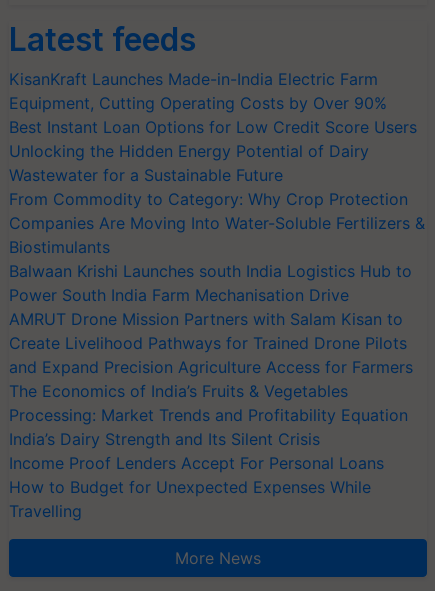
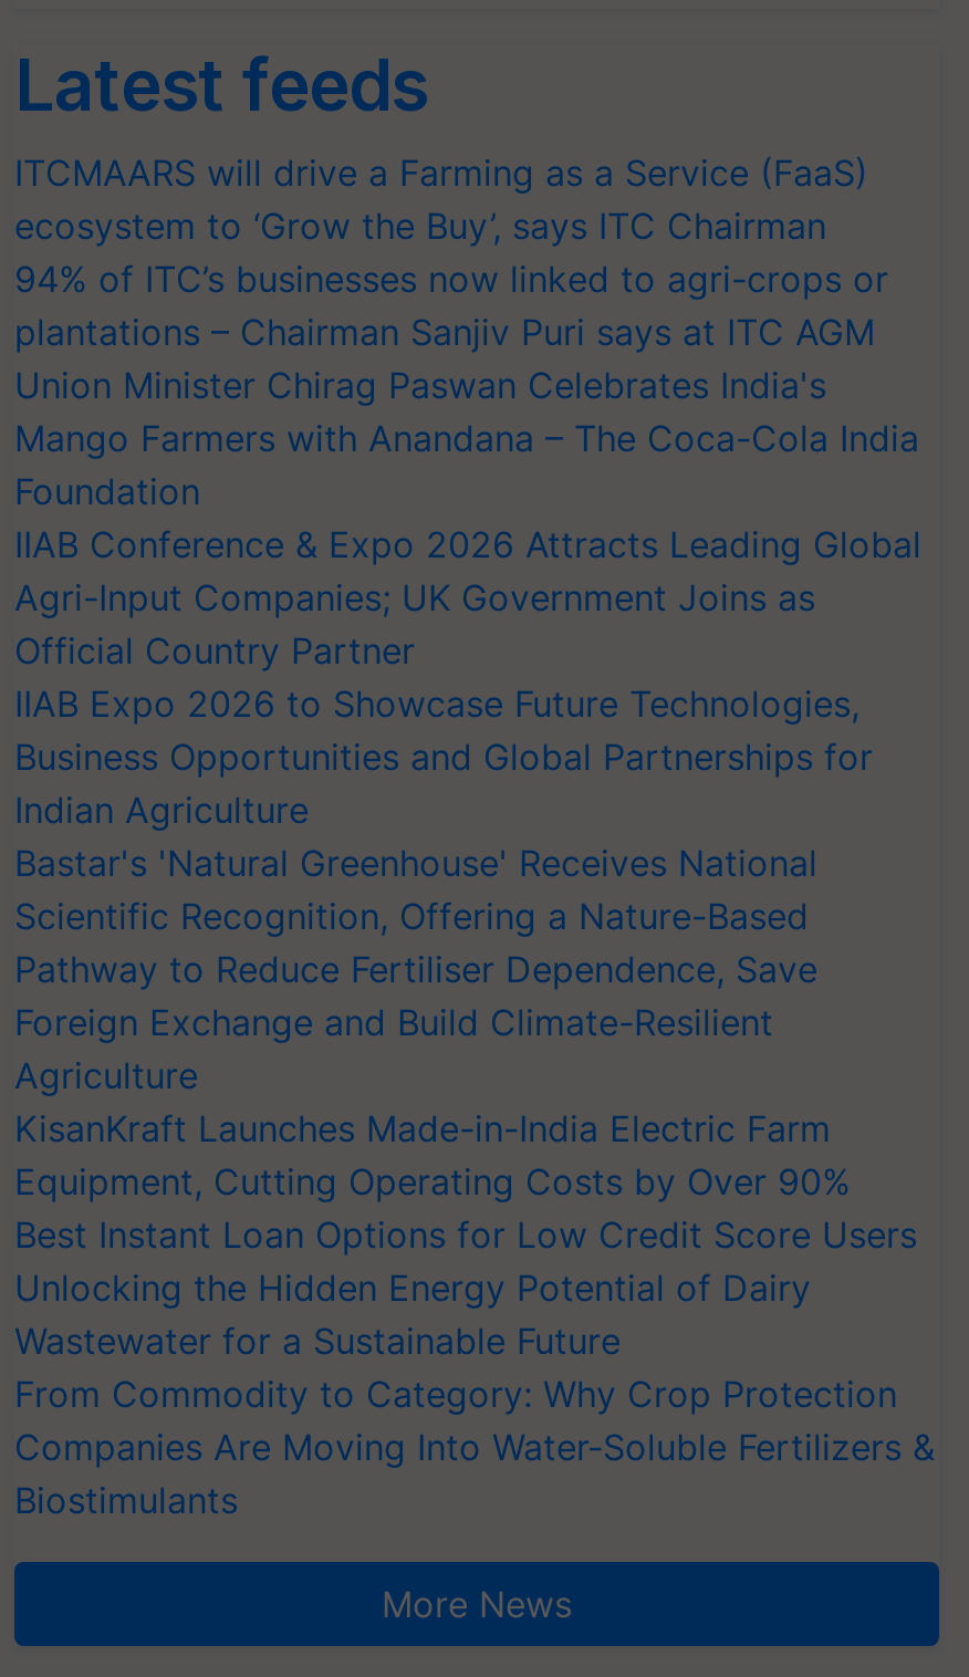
+ ITCMAARS will drive a Farming as a Service (FaaS)
+ ecosystem to ‘Grow the Buy’, says ITC Chairman
+ 94% of ITC’s businesses now linked to agri-crops or
+ plantations – Chairman Sanjiv Puri says at ITC AGM
+ Union Minister Chirag Paswan Celebrates India's
+ Mango Farmers with Anandana – The Coca-Cola India
+ Foundation
+ IIAB Conference & Expo 2026 Attracts Leading Global
+ Agri-Input Companies; UK Government Joins as
+ Official Country Partner
+ IIAB Expo 2026 to Showcase Future Technologies,
+ Business Opportunities and Global Partnerships for
+ Indian Agriculture
+ Bastar's 'Natural Greenhouse' Receives National
+ Scientific Recognition, Offering a Nature-Based
+ Pathway to Reduce Fertiliser Dependence, Save
+ Foreign Exchange and Build Climate-Resilient
+ Agriculture

moved down: KisanKraft Launches Made-in-India Electric Farm | Equipment, Cutting Operating Costs by Over 90% | Best Instant Loan Options for Low Credit Score Users | Unlocking the Hidden Energy Potential of Dairy | Wastewater for a Sustainable Future | From Commodity to Category: Why Crop Protection | Companies Are Moving Into Water-Soluble Fertilizers & | Biostimulants

- Balwaan Krishi Launches south India Logistics Hub to
- Power South India Farm Mechanisation Drive
- AMRUT Drone Mission Partners with Salam Kisan to
- Create Livelihood Pathways for Trained Drone Pilots
- and Expand Precision Agriculture Access for Farmers
- The Economics of India’s Fruits & Vegetables
- Processing: Market Trends and Profitability Equation
- India’s Dairy Strength and Its Silent Crisis
- Income Proof Lenders Accept For Personal Loans
- How to Budget for Unexpected Expenses While
- Travelling
